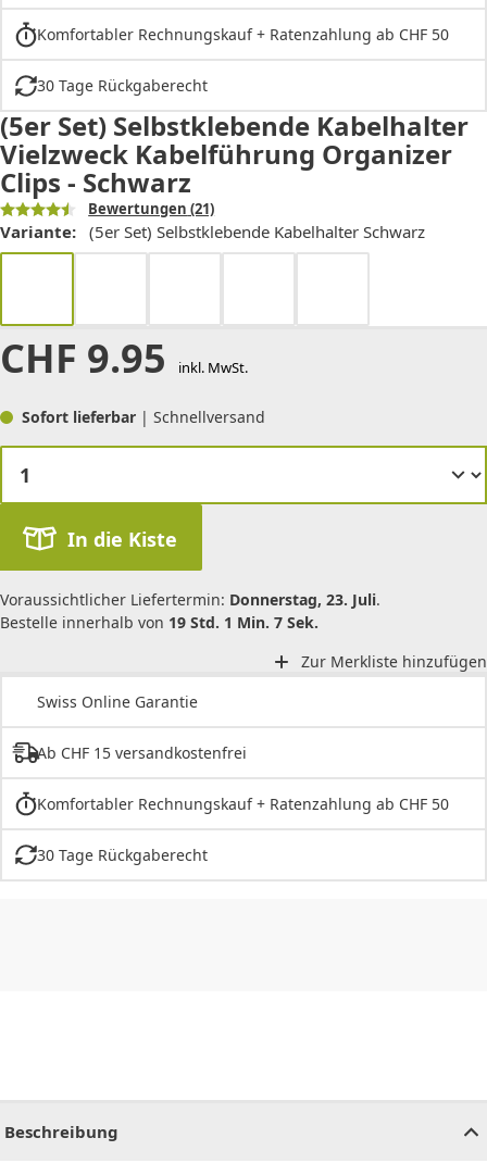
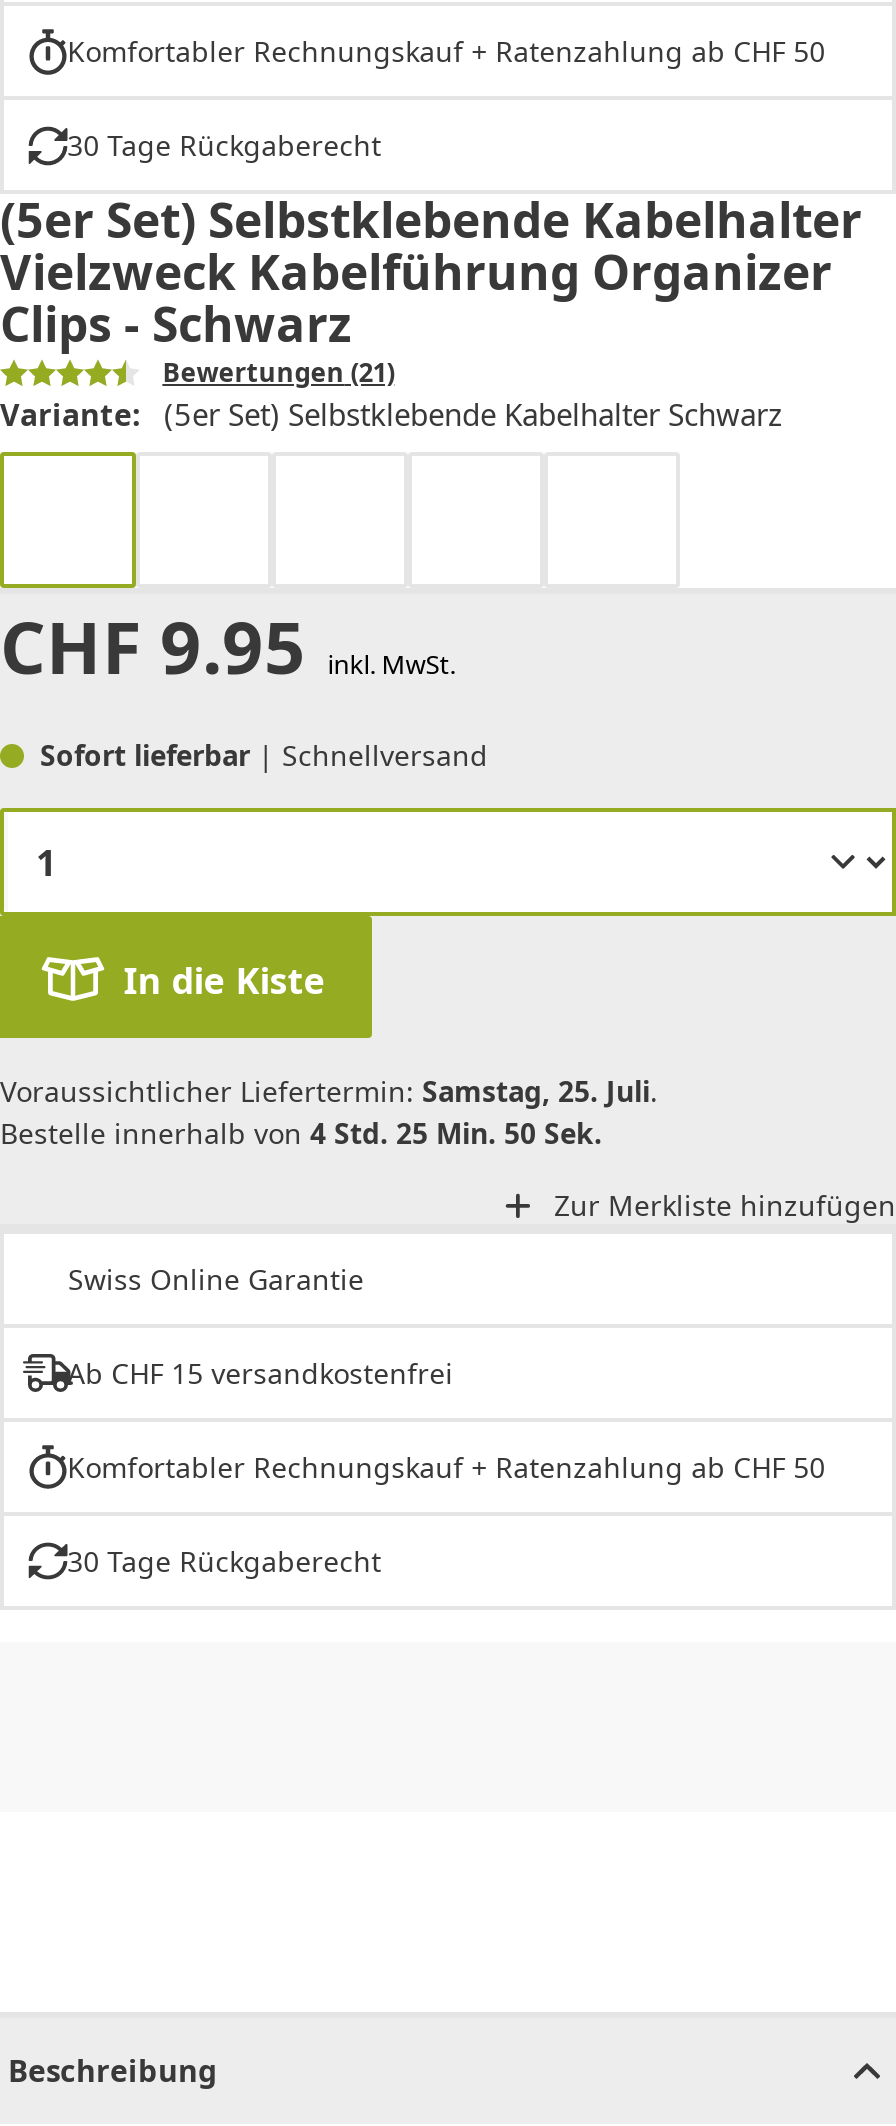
- Voraussichtlicher Liefertermin: Donnerstag, 23. Juli.
+ Voraussichtlicher Liefertermin: Samstag, 25. Juli.

- Bestelle innerhalb von 19 Std. 1 Min. 7 Sek.
+ Bestelle innerhalb von 4 Std. 25 Min. 50 Sek.
